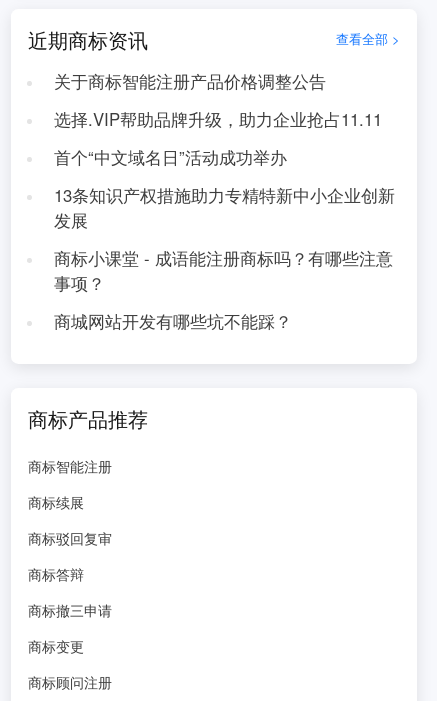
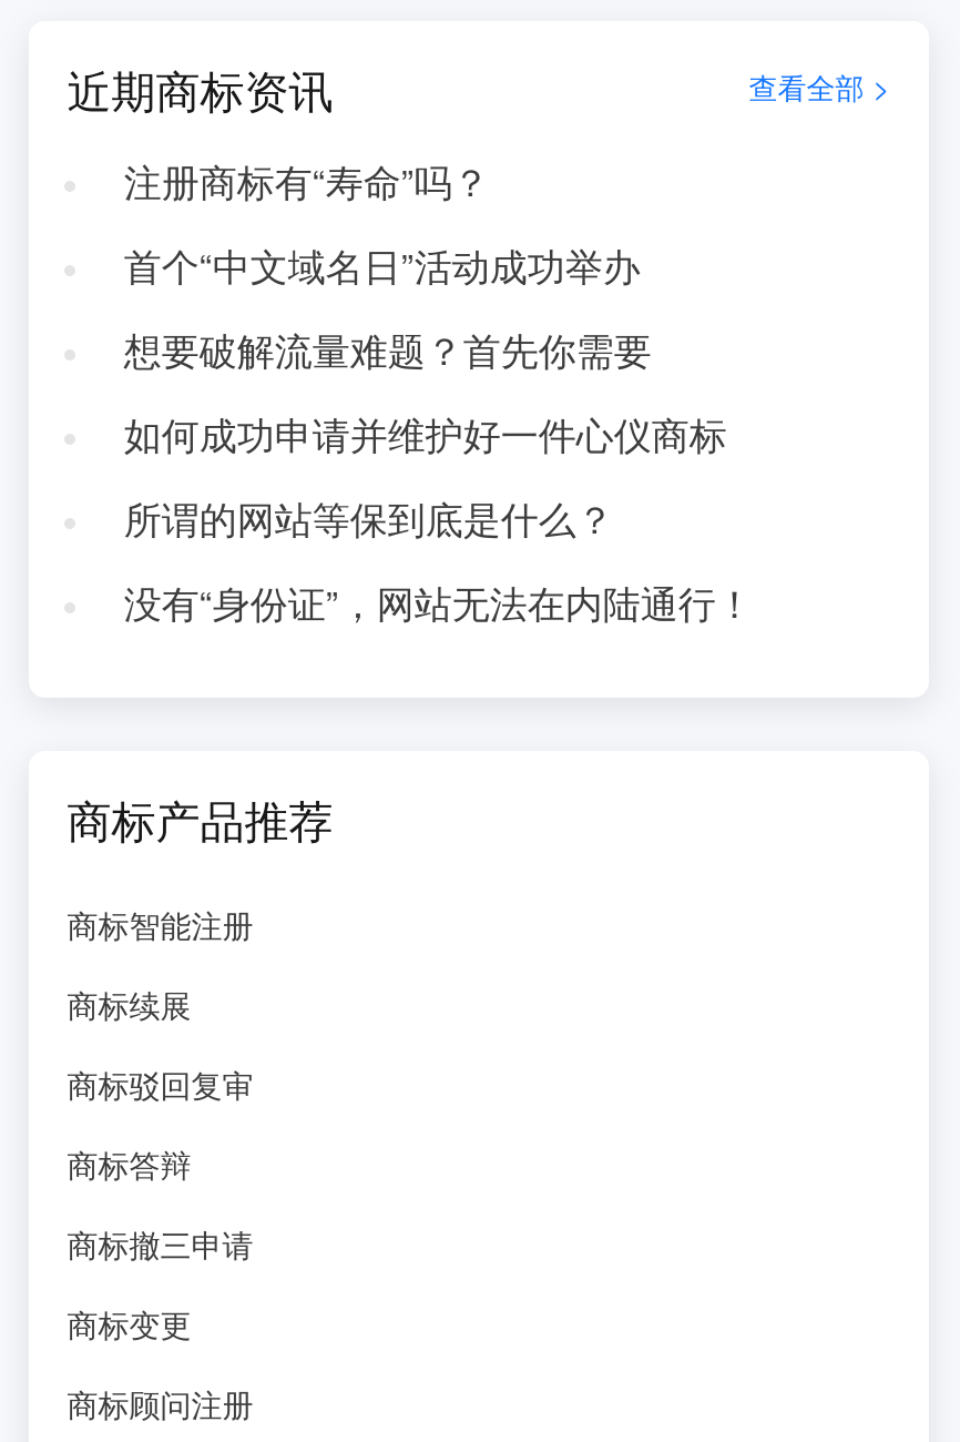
- 关于商标智能注册产品价格调整公告
- 选择.VIP帮助品牌升级，助力企业抢占11.11
+ 注册商标有“寿命”吗？

- 13条知识产权措施助力专精特新中小企业创新
- 发展
- 商标小课堂 - 成语能注册商标吗？有哪些注意
- 事项？
- 商城网站开发有哪些坑不能踩？
+ 想要破解流量难题？首先你需要
+ 如何成功申请并维护好一件心仪商标
+ 所谓的网站等保到底是什么？
+ 没有“身份证”，网站无法在内陆通行！
